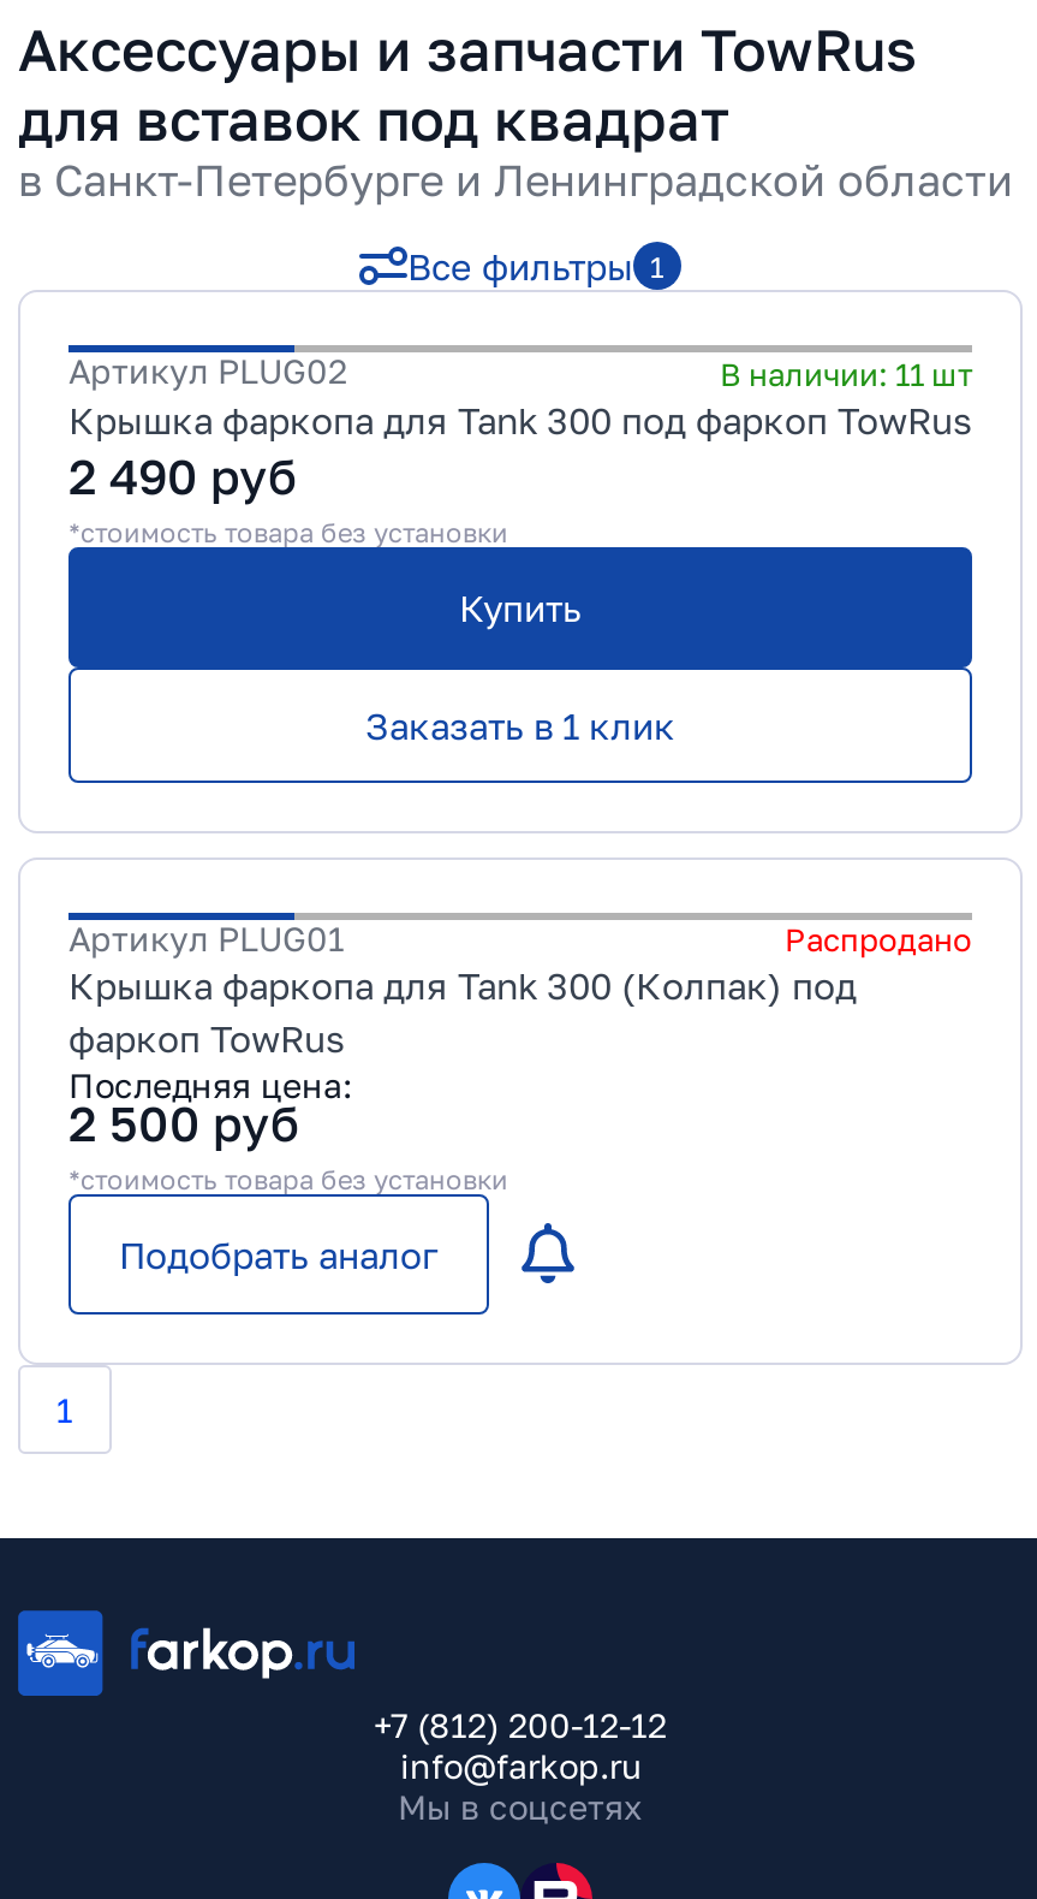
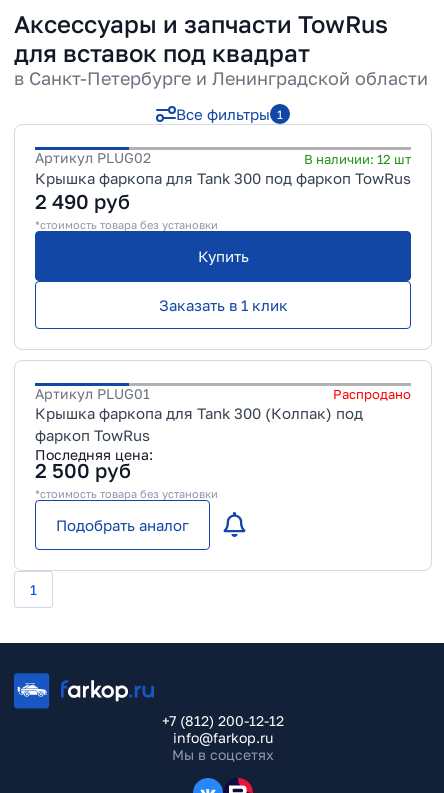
- В наличии: 11 шт
+ В наличии: 12 шт
